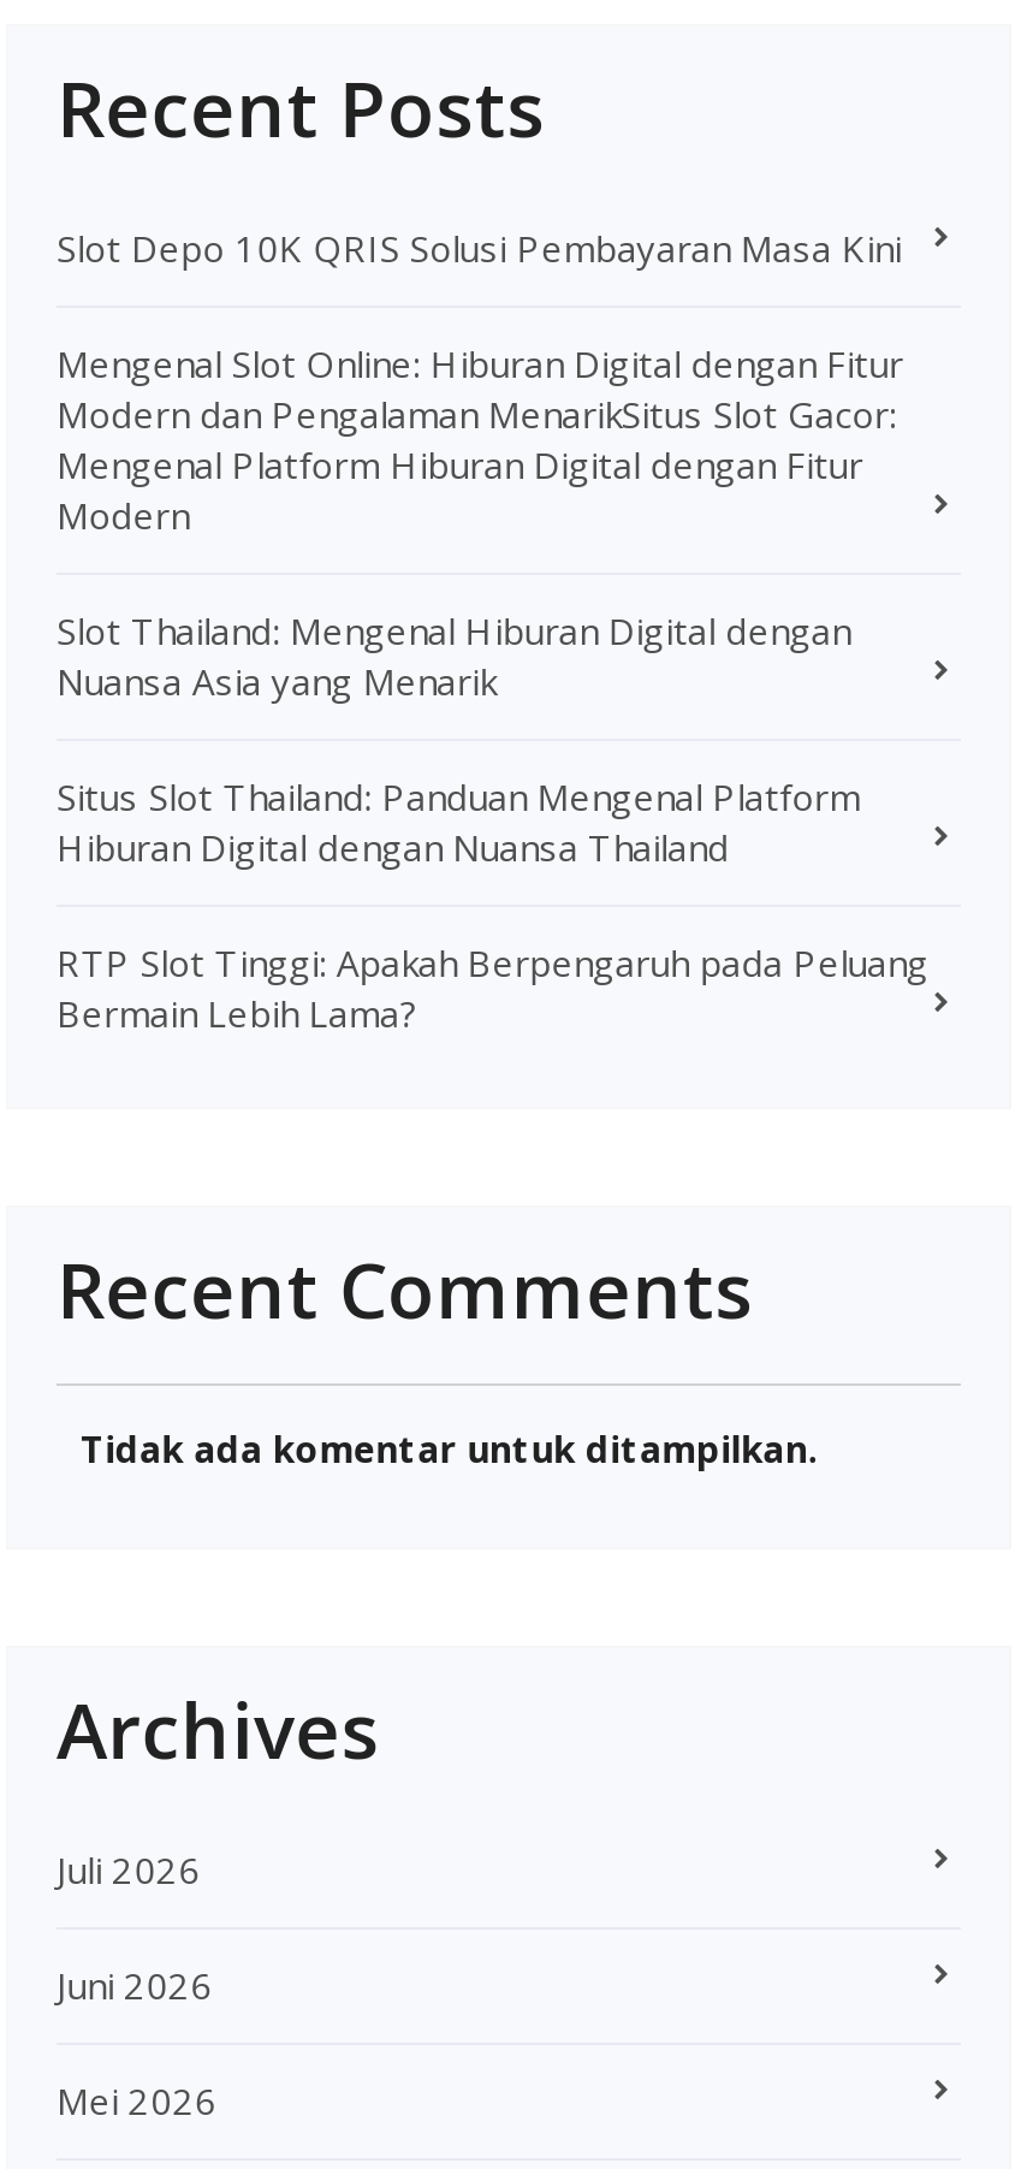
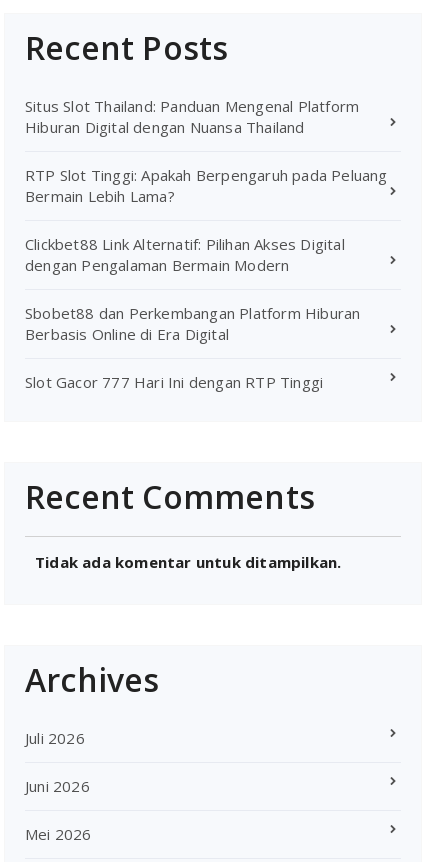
- Slot Depo 10K QRIS Solusi Pembayaran Masa Kini
- Mengenal Slot Online: Hiburan Digital dengan Fitur
- Modern dan Pengalaman MenarikSitus Slot Gacor:
- Mengenal Platform Hiburan Digital dengan Fitur
- Modern
- Slot Thailand: Mengenal Hiburan Digital dengan
- Nuansa Asia yang Menarik

moved up: Situs Slot Thailand: Panduan Mengenal Platform | Hiburan Digital dengan Nuansa Thailand | RTP Slot Tinggi: Apakah Berpengaruh pada Peluang | Bermain Lebih Lama?

+ Clickbet88 Link Alternatif: Pilihan Akses Digital
+ dengan Pengalaman Bermain Modern
+ Sbobet88 dan Perkembangan Platform Hiburan
+ Berbasis Online di Era Digital
+ Slot Gacor 777 Hari Ini dengan RTP Tinggi
